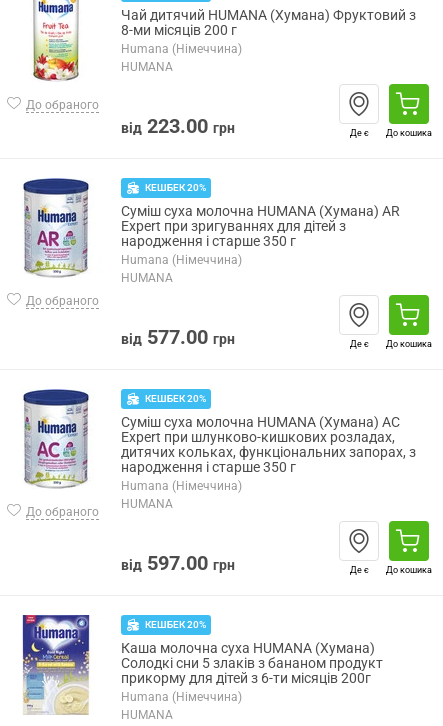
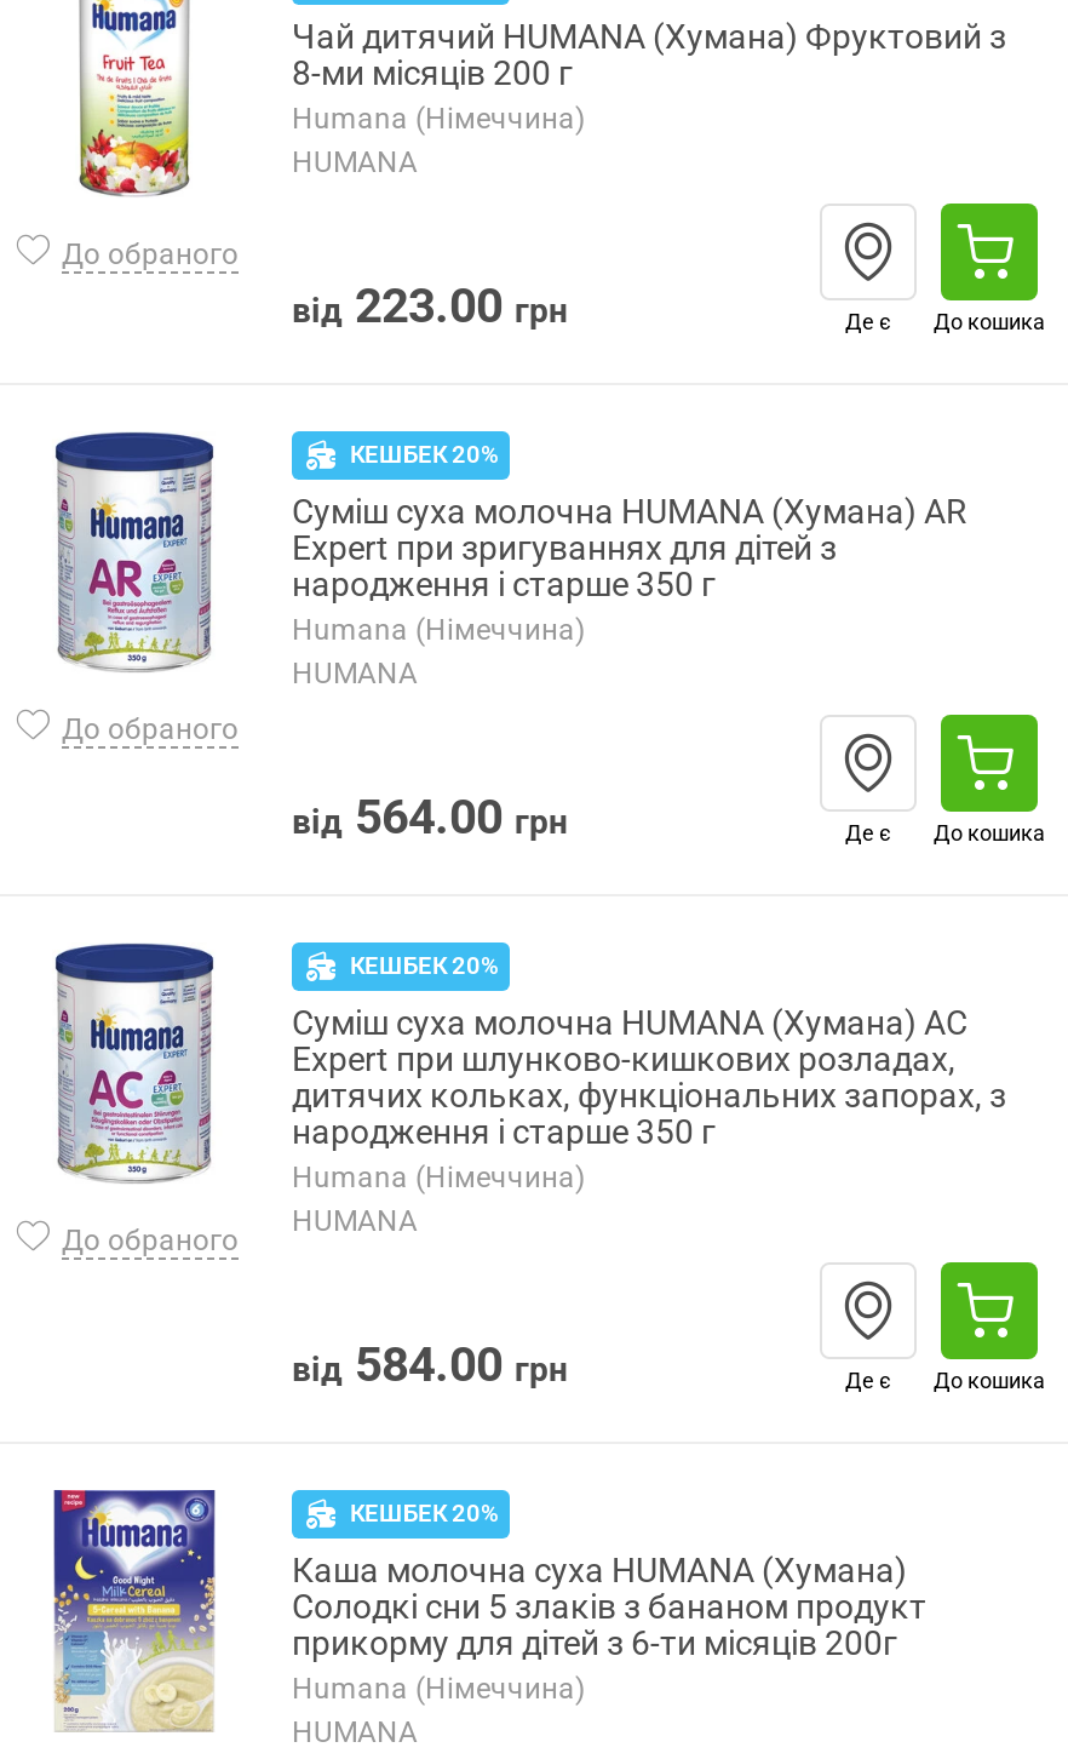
- від 577.00 грн
+ від 564.00 грн

- від 597.00 грн
+ від 584.00 грн
